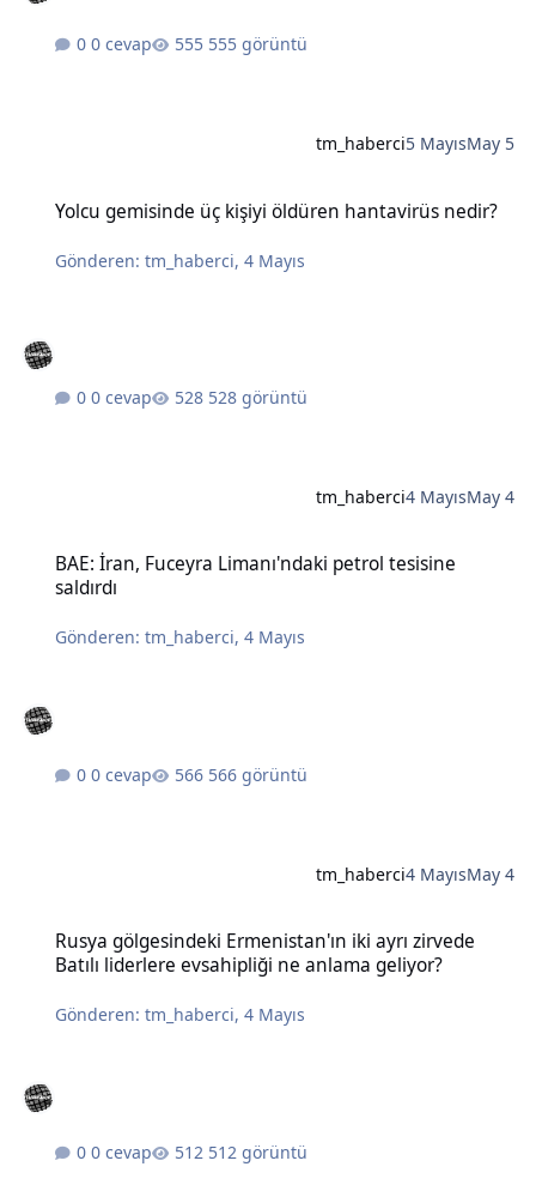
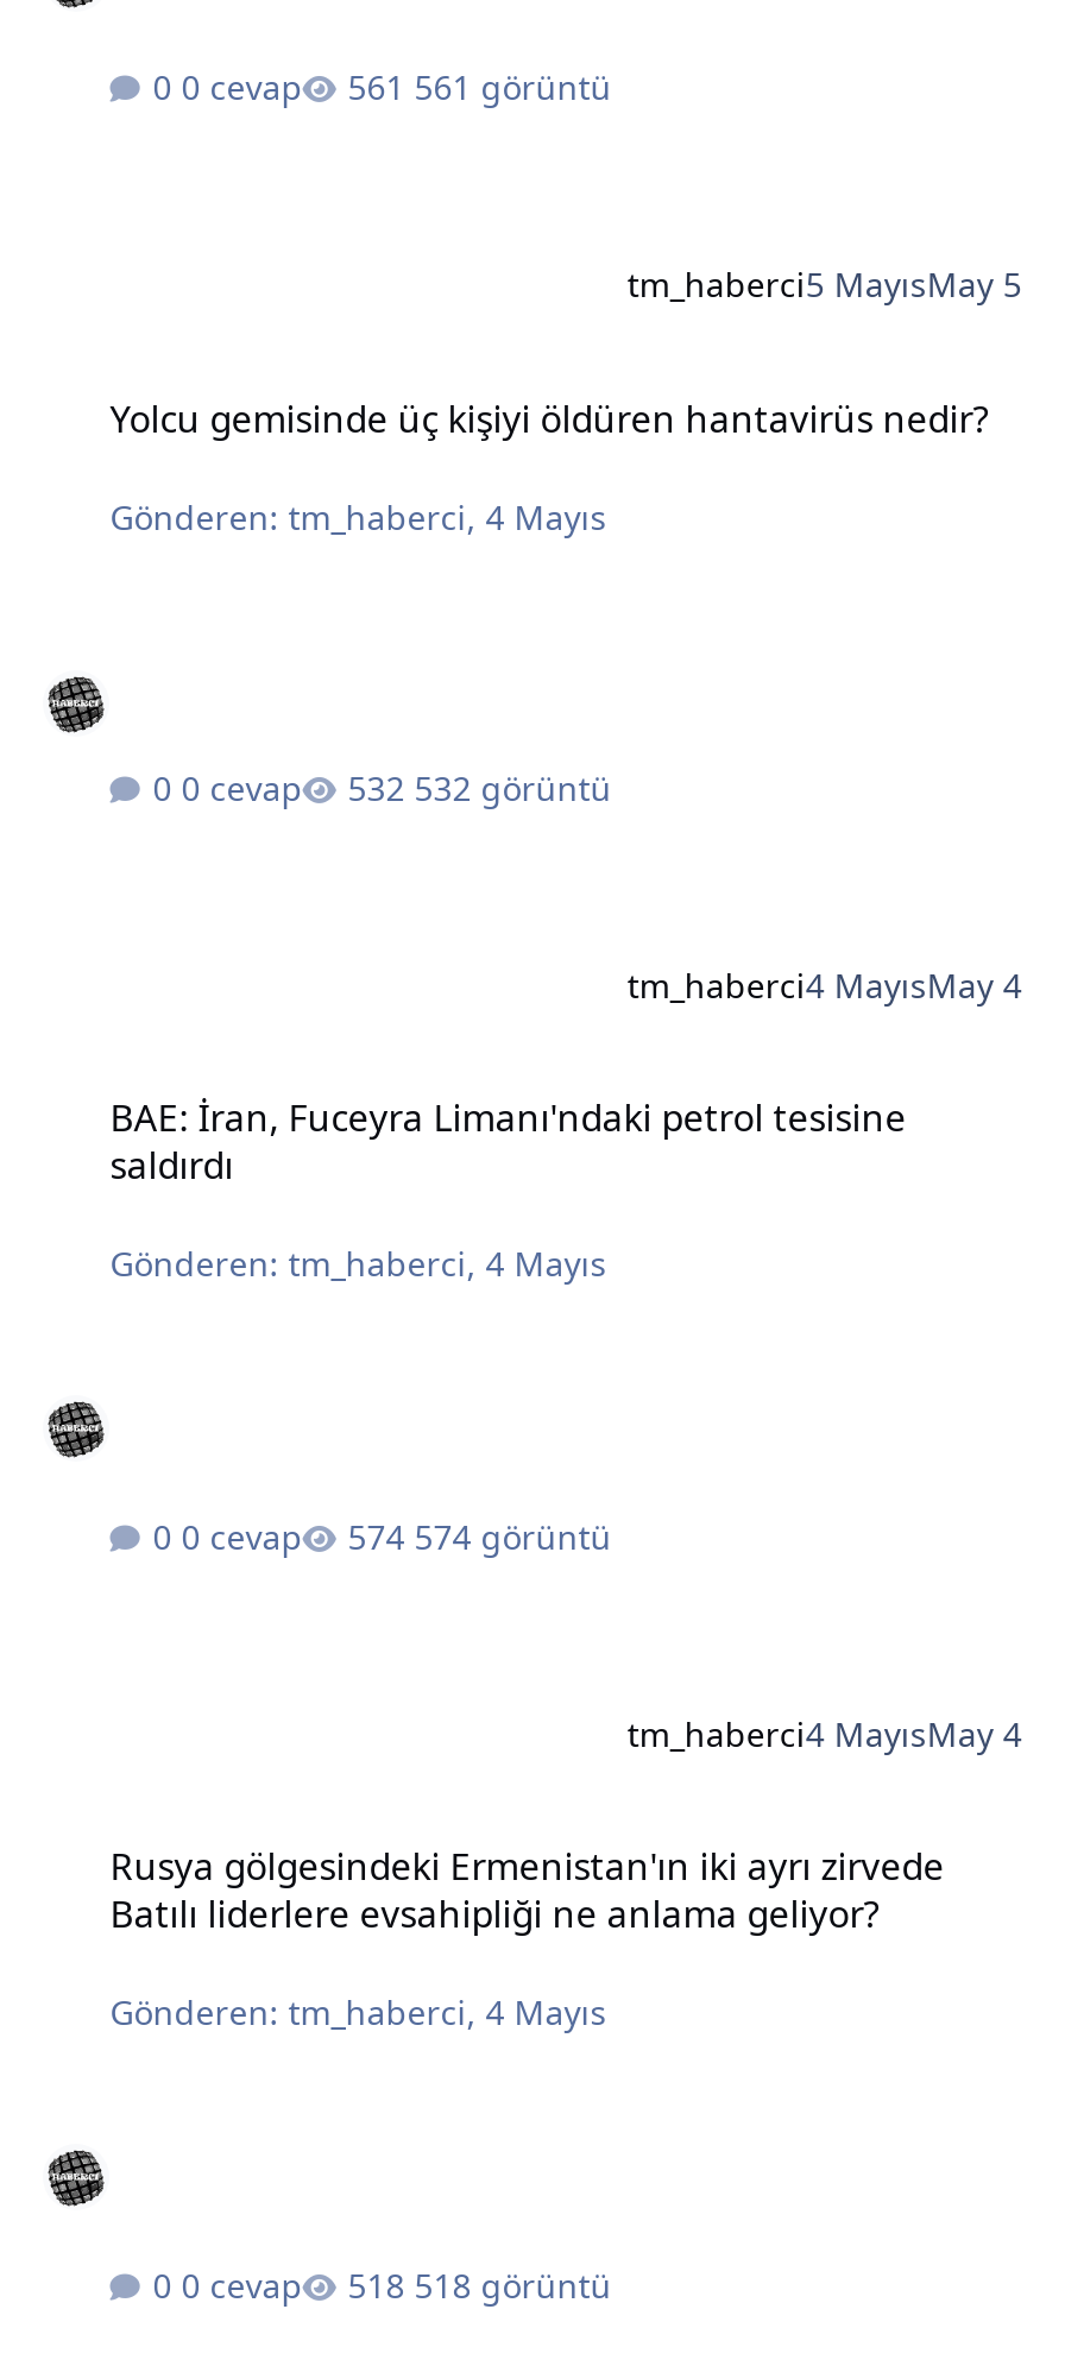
- 555 görüntü
+ 561 görüntü

- 528 görüntü
+ 532 görüntü

- 566 görüntü
+ 574 görüntü

- 512 görüntü
+ 518 görüntü
